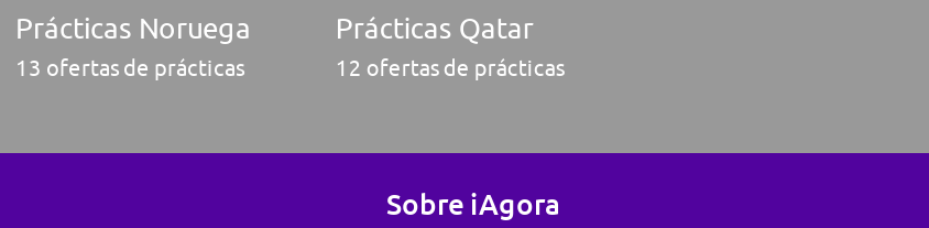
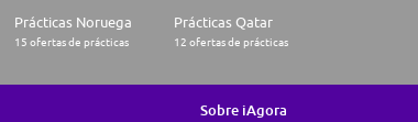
- 13 ofertas de prácticas
+ 15 ofertas de prácticas
